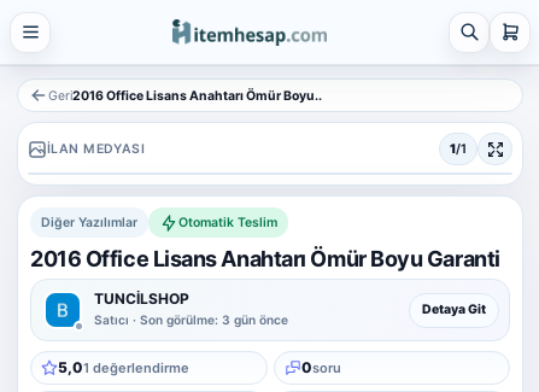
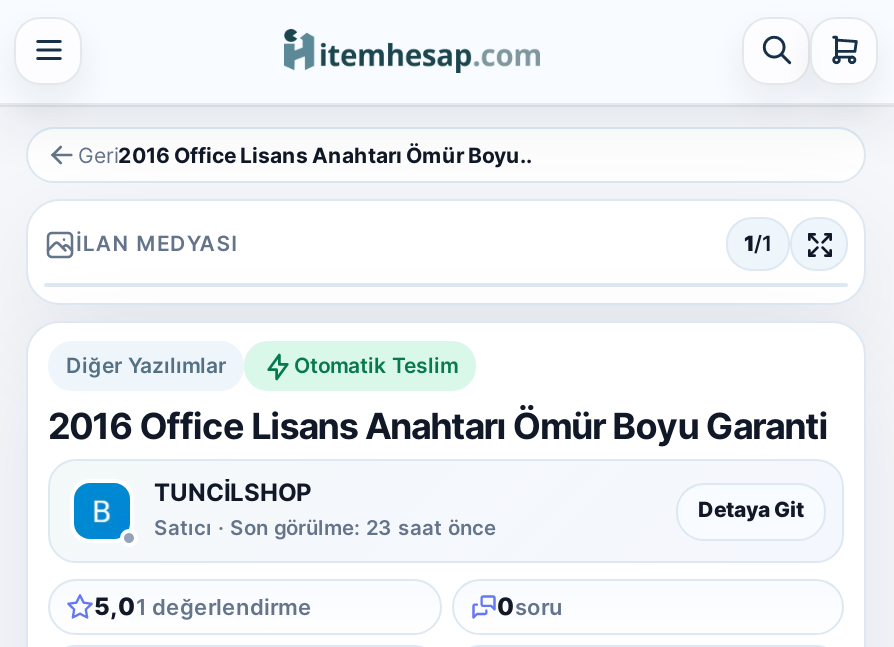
- Satıcı · Son görülme: 3 gün önce
+ Satıcı · Son görülme: 23 saat önce
